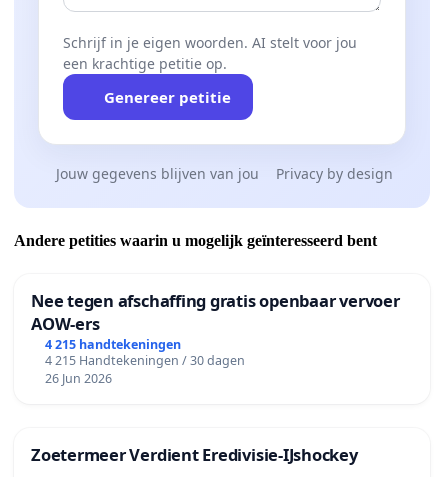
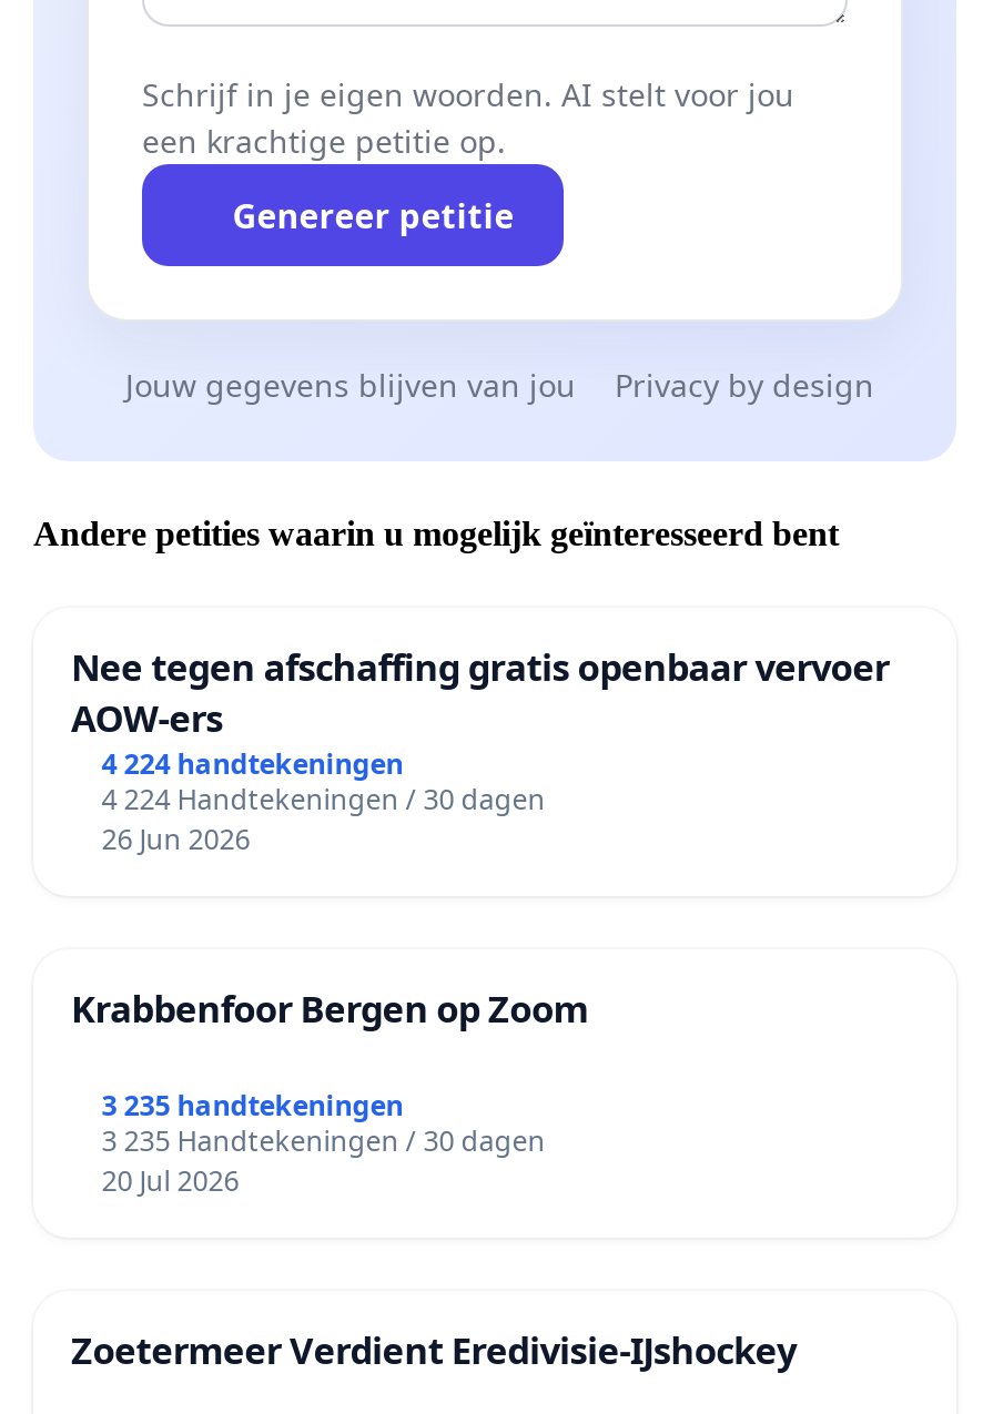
- 4 215 handtekeningen
+ 4 224 handtekeningen

- 4 215 Handtekeningen / 30 dagen
+ 4 224 Handtekeningen / 30 dagen

+ Krabbenfoor Bergen op Zoom
+ 3 235 handtekeningen
+ 3 235 Handtekeningen / 30 dagen
+ 20 Jul 2026
